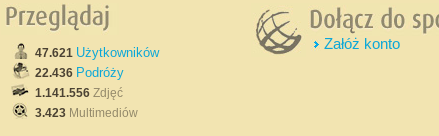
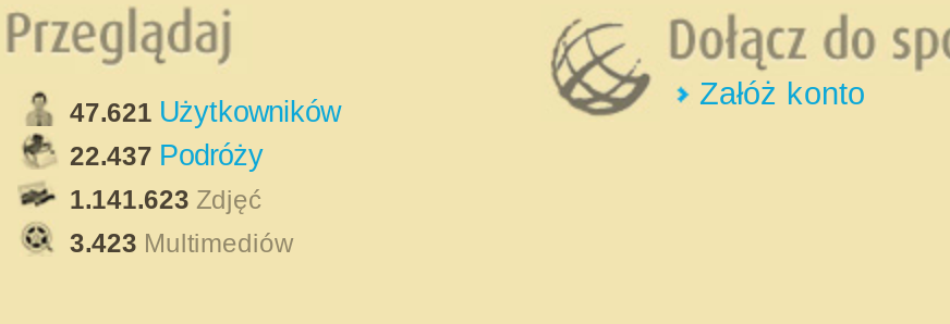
- 22.436 Podróży
+ 22.437 Podróży

- 1.141.556 Zdjęć
+ 1.141.623 Zdjęć
